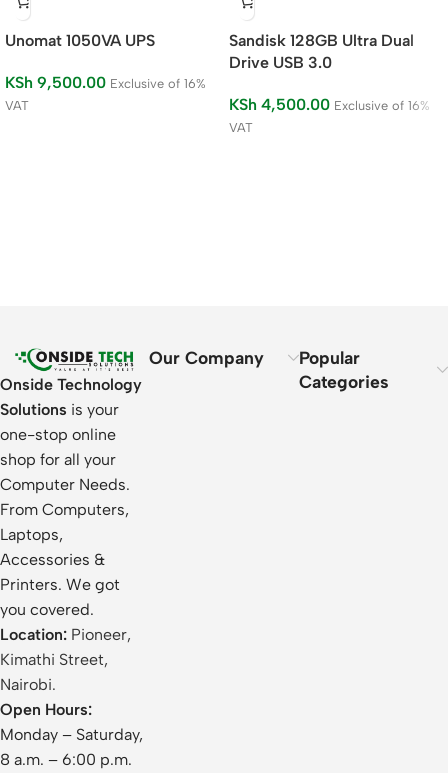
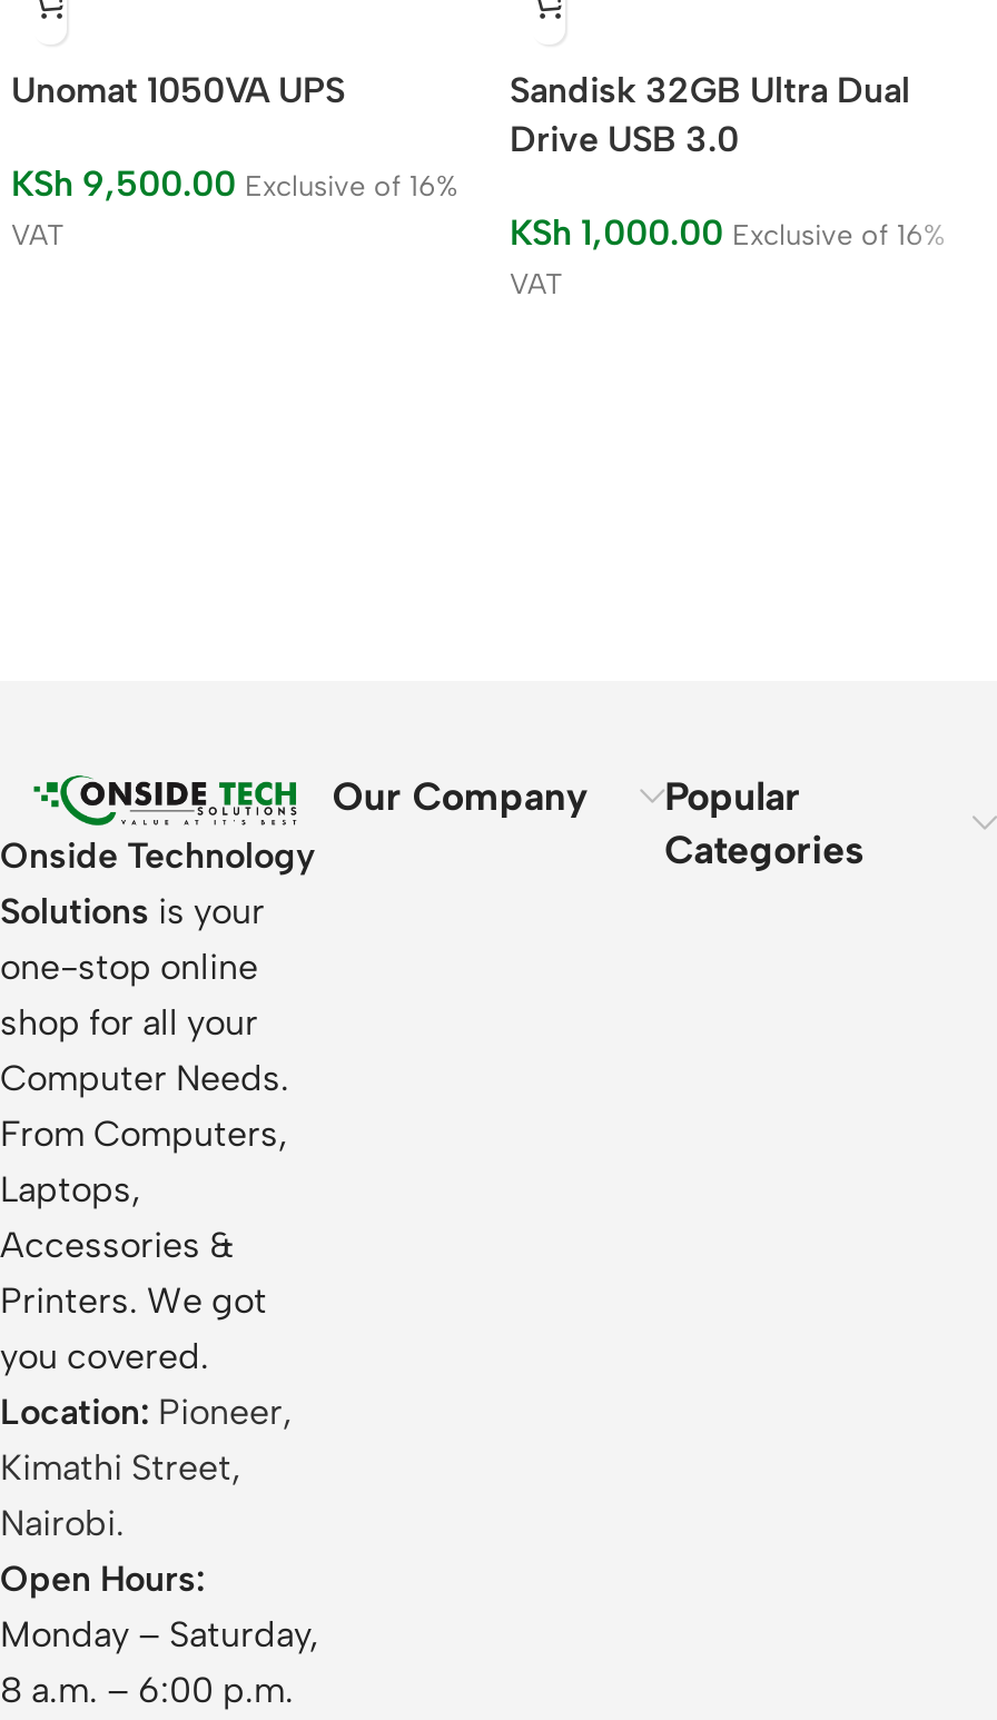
- Sandisk 128GB Ultra Dual
+ Sandisk 32GB Ultra Dual

- KSh 4,500.00 Exclusive of 16%
+ KSh 1,000.00 Exclusive of 16%
